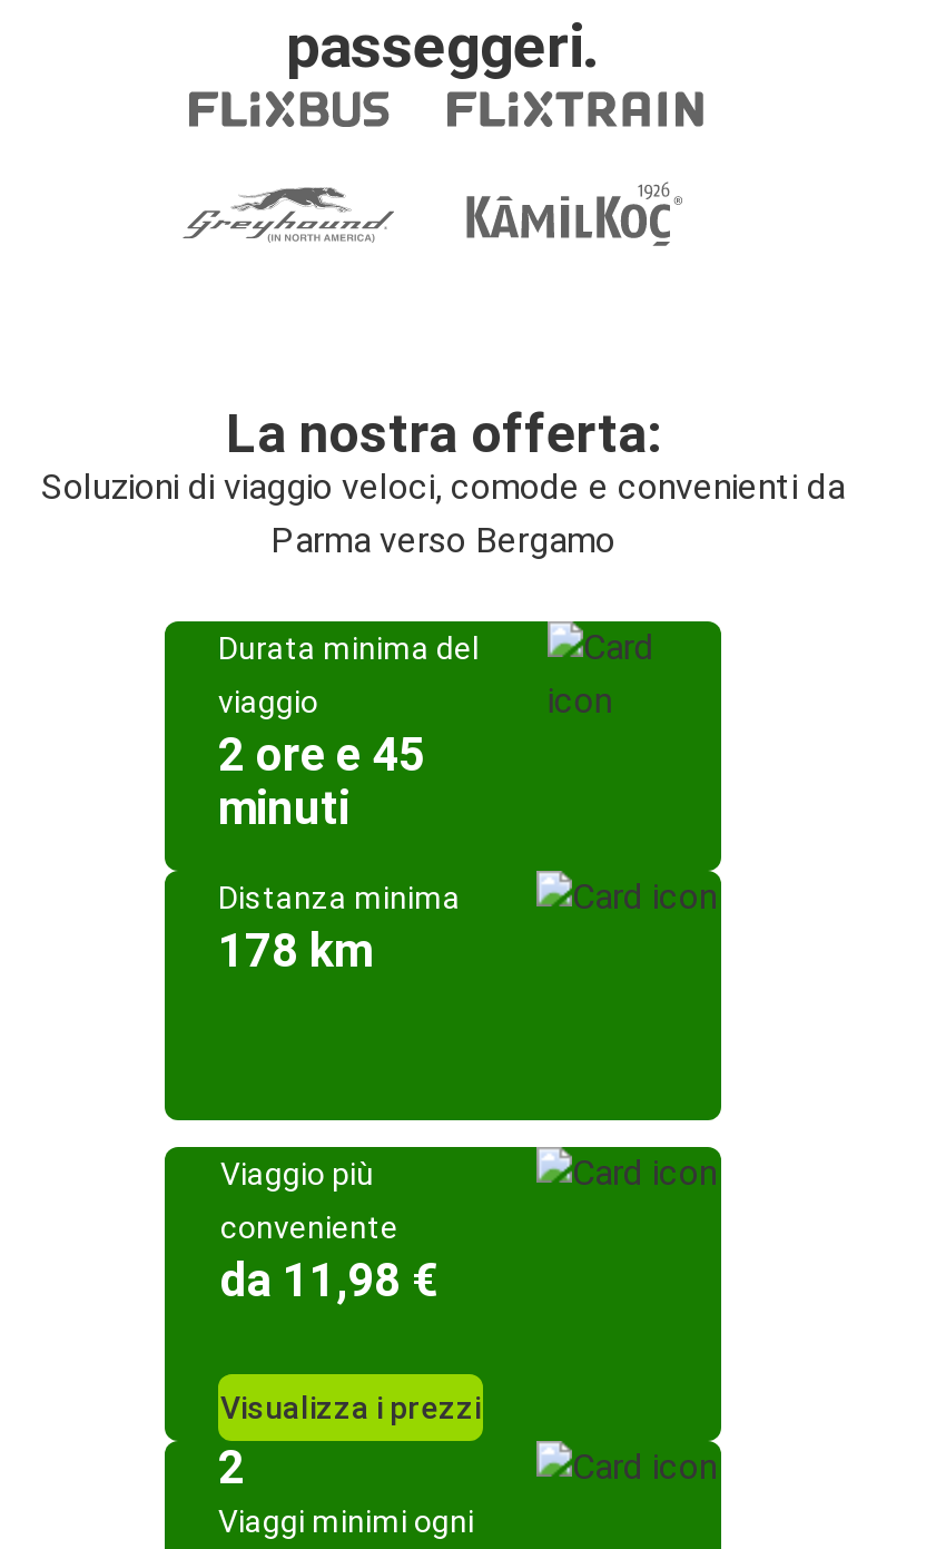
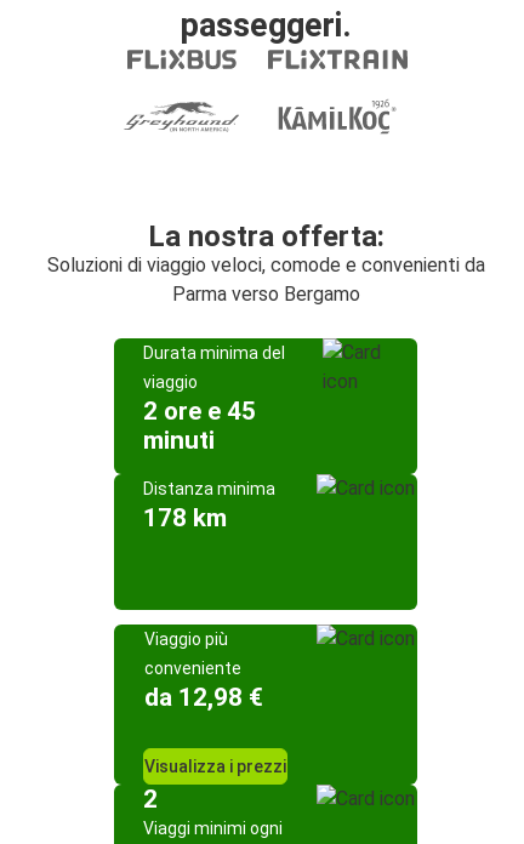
- da 11,98 €
+ da 12,98 €
